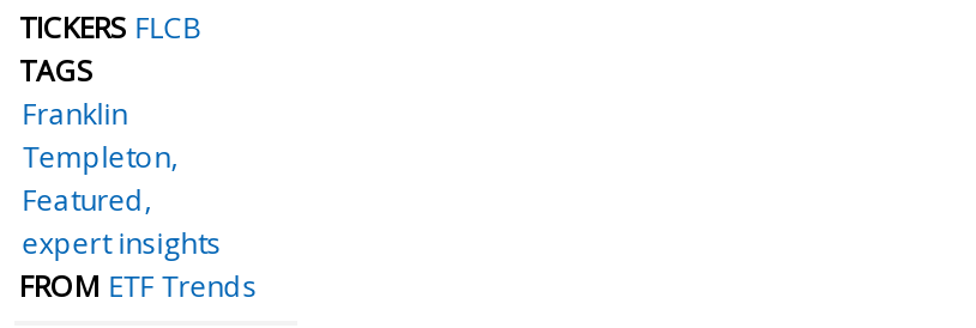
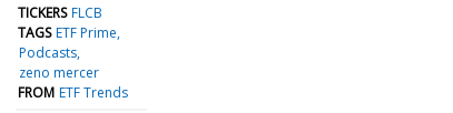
- TAGS
- Franklin
- Templeton
- Featured
- expert insights
+ TAGS ETF Prime
+ Podcasts
+ zeno mercer
